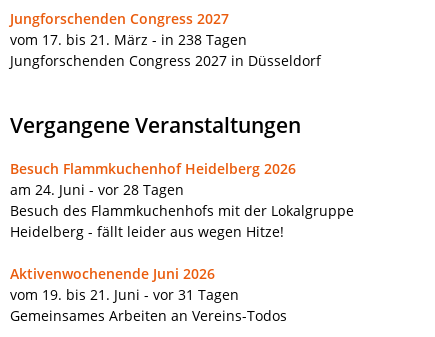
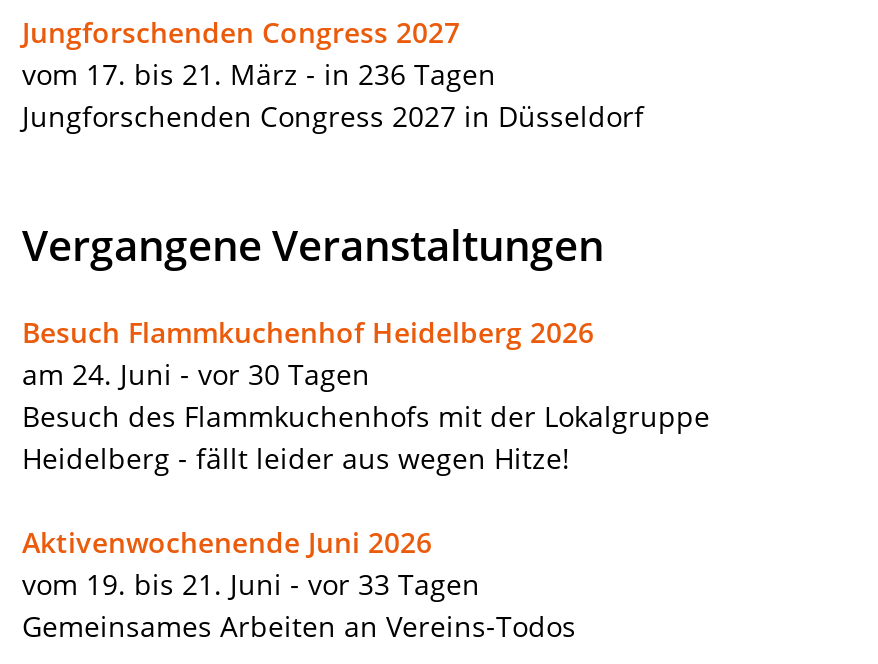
- vom 17. bis 21. März - in 238 Tagen
+ vom 17. bis 21. März - in 236 Tagen

- am 24. Juni - vor 28 Tagen
+ am 24. Juni - vor 30 Tagen

- vom 19. bis 21. Juni - vor 31 Tagen
+ vom 19. bis 21. Juni - vor 33 Tagen
